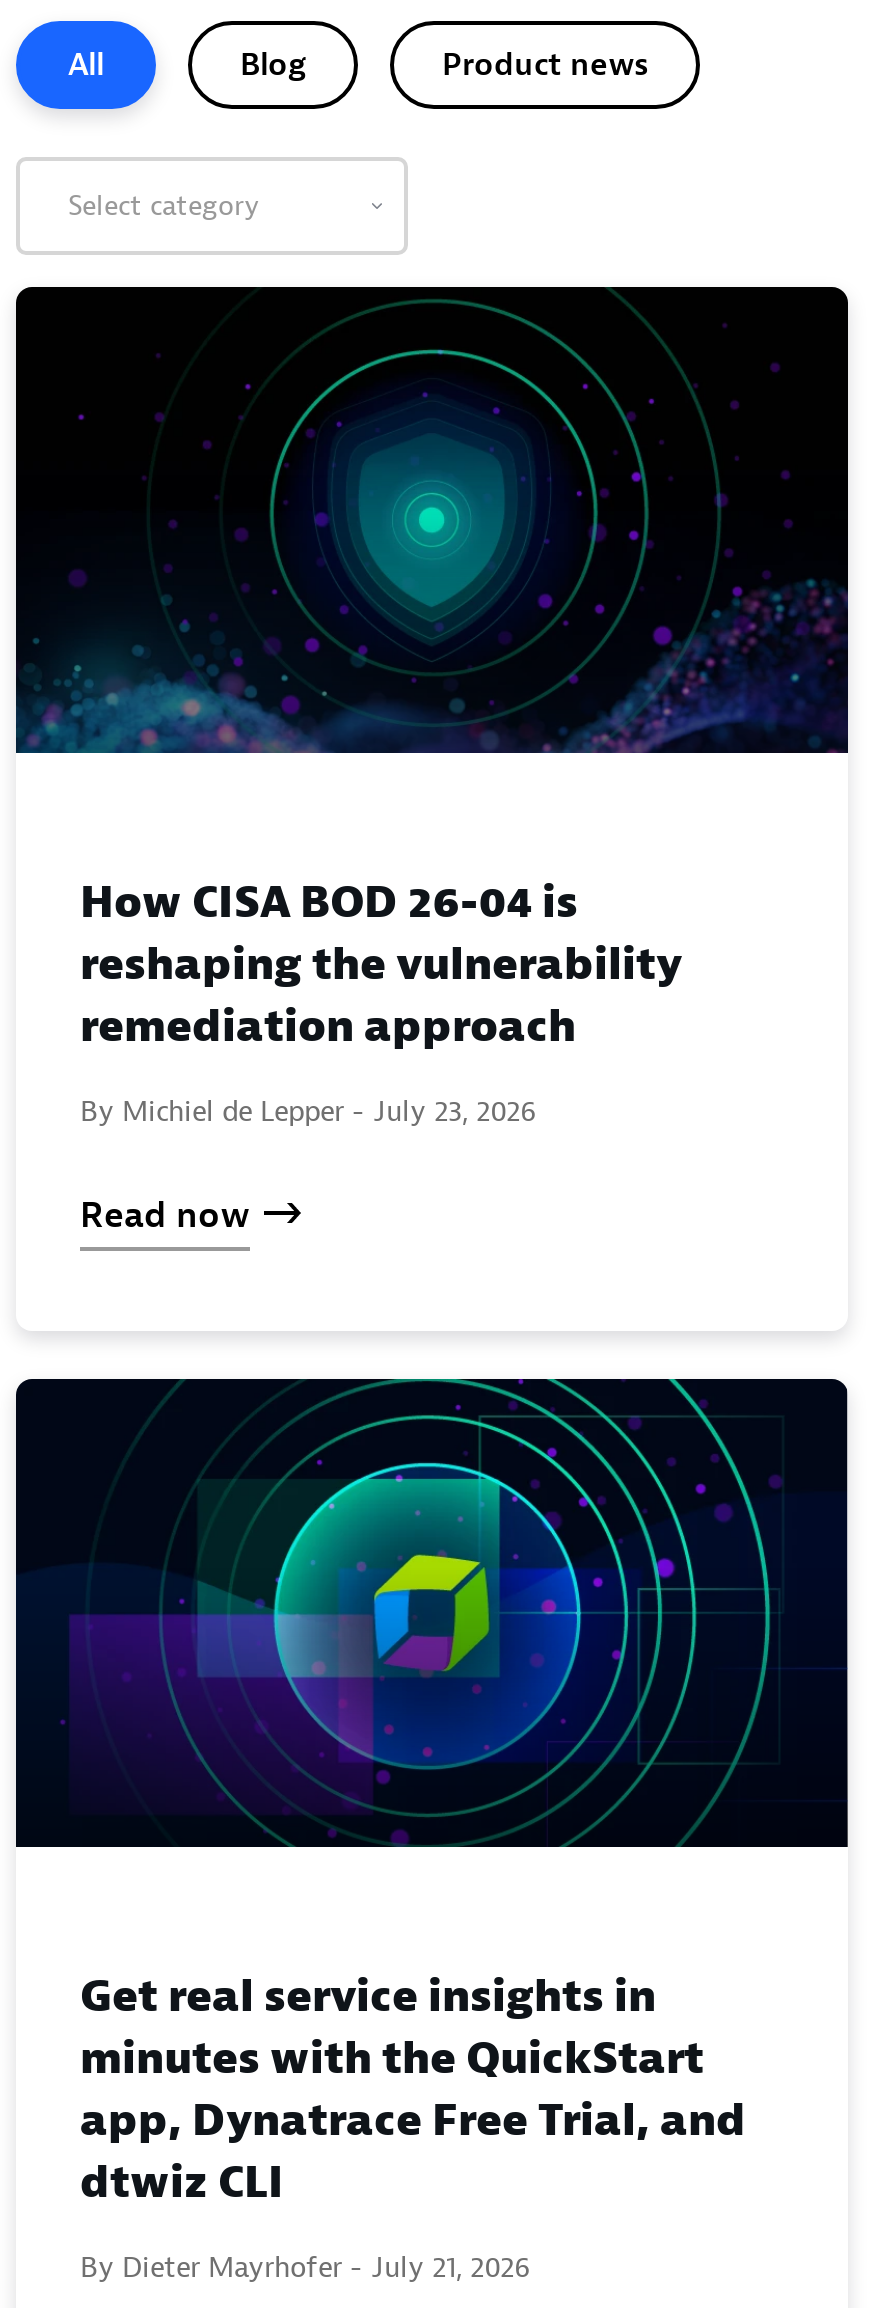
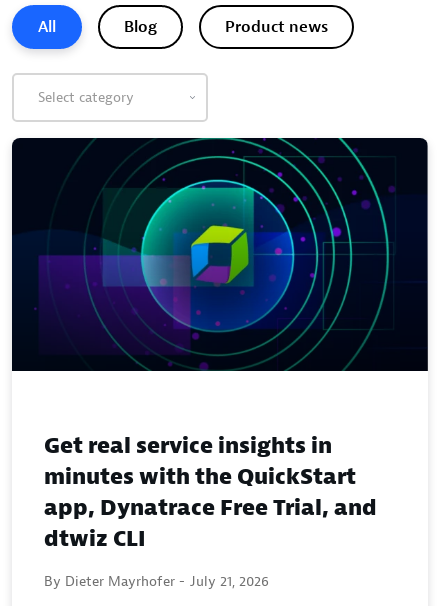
- [image]

- How CISA BOD 26-04 is
- reshaping the vulnerability
- remediation approach
- By Michiel de Lepper - July 23, 2026
- Read now
